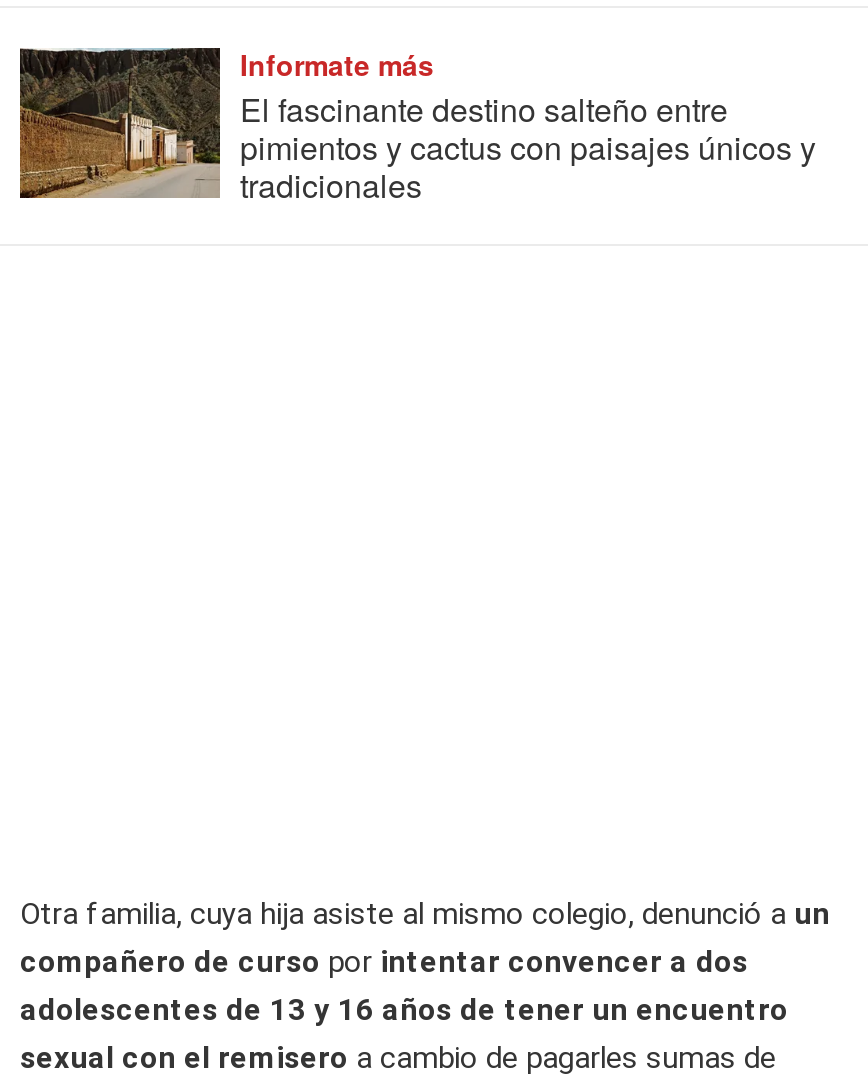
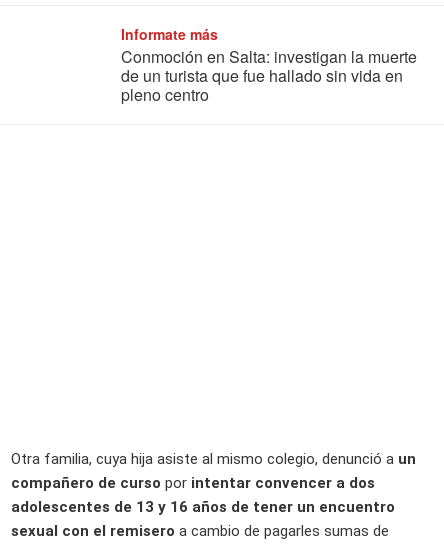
- [image]

- El fascinante destino salteño entre
- pimientos y cactus con paisajes únicos y
- tradicionales
+ Conmoción en Salta: investigan la muerte
+ de un turista que fue hallado sin vida en
+ pleno centro
